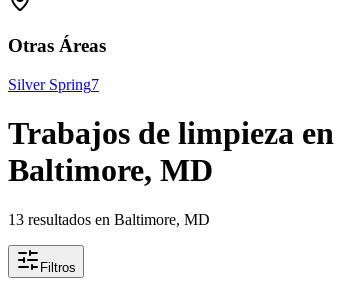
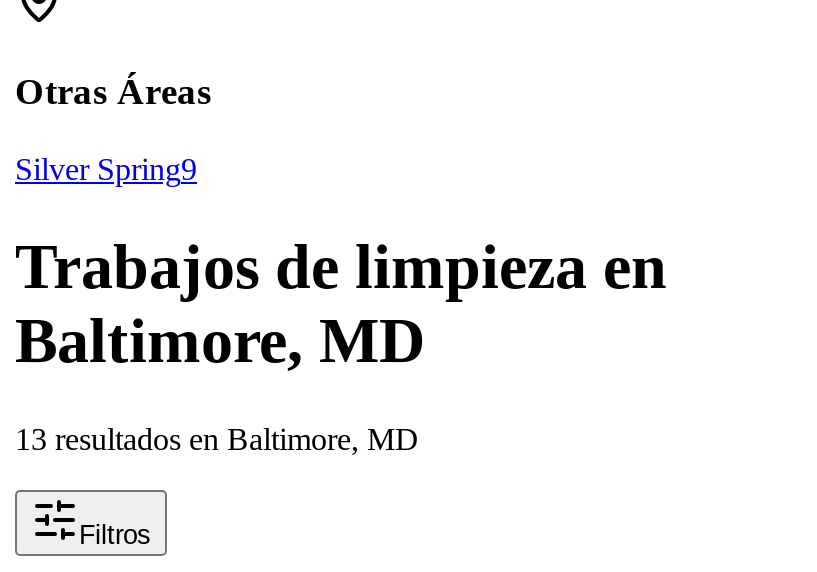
- Silver Spring7
+ Silver Spring9
